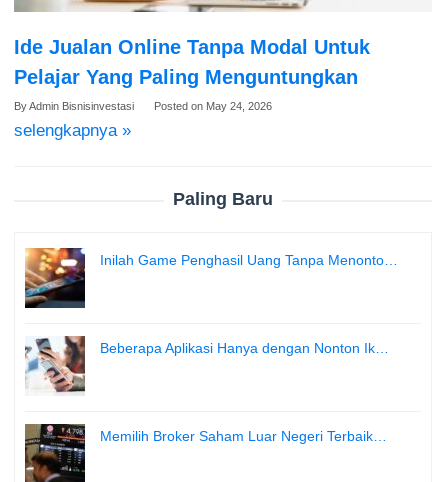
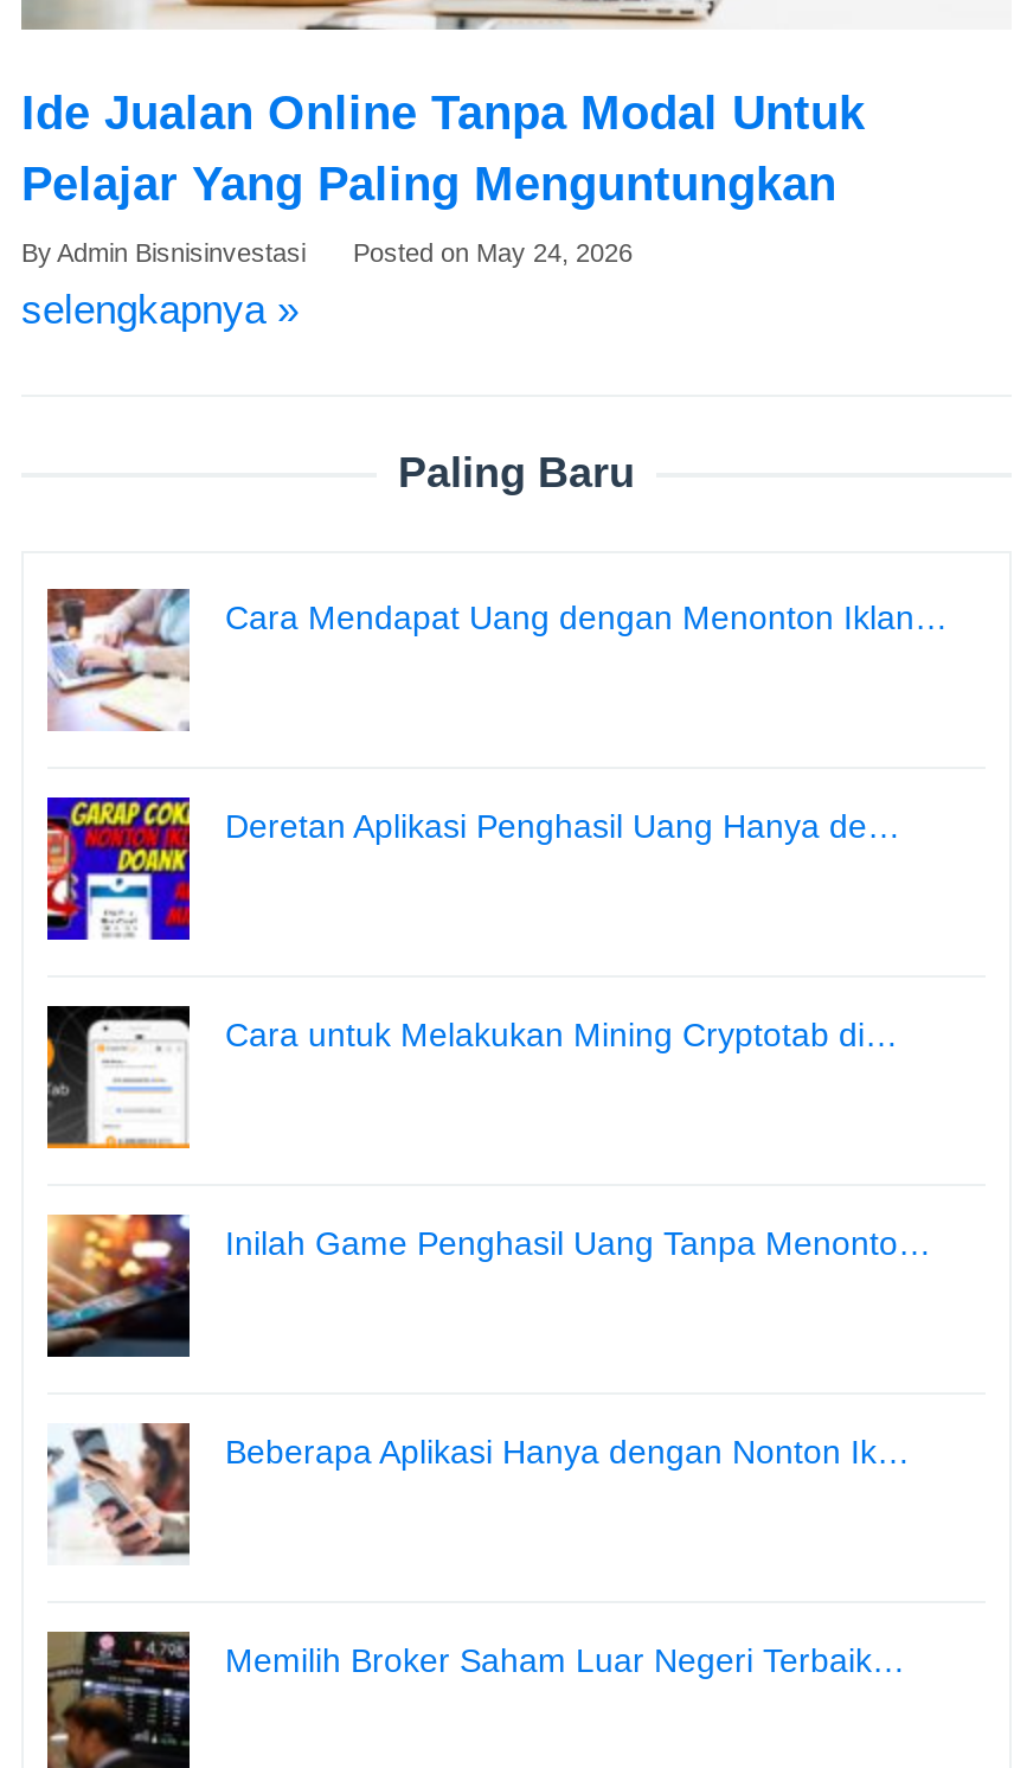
+ [image]
+ Cara Mendapat Uang dengan Menonton Iklan…

+ [image]
+ Deretan Aplikasi Penghasil Uang Hanya de…

+ [image]
+ Cara untuk Melakukan Mining Cryptotab di…
